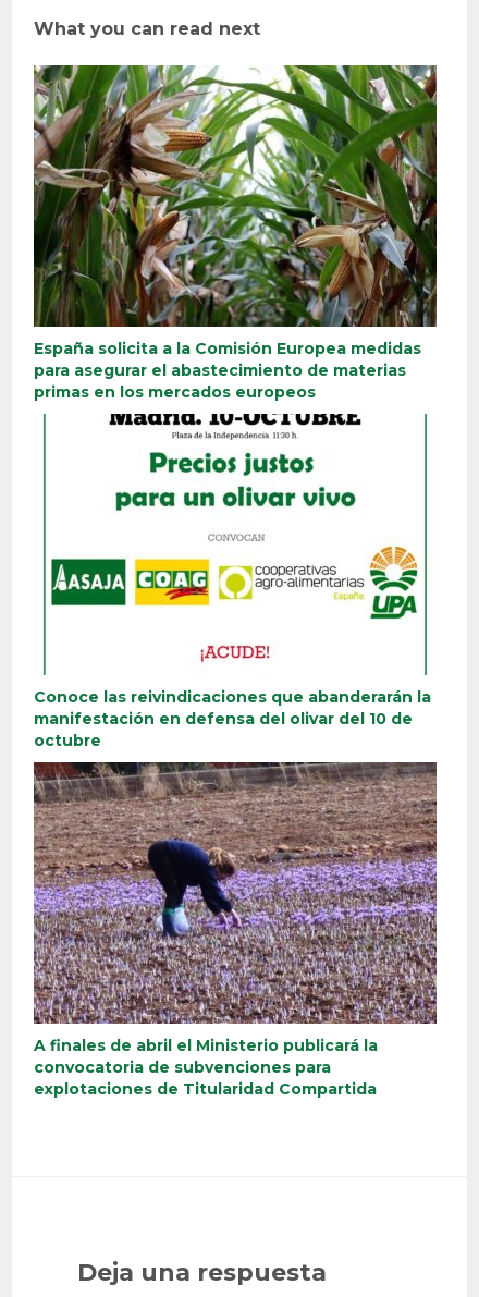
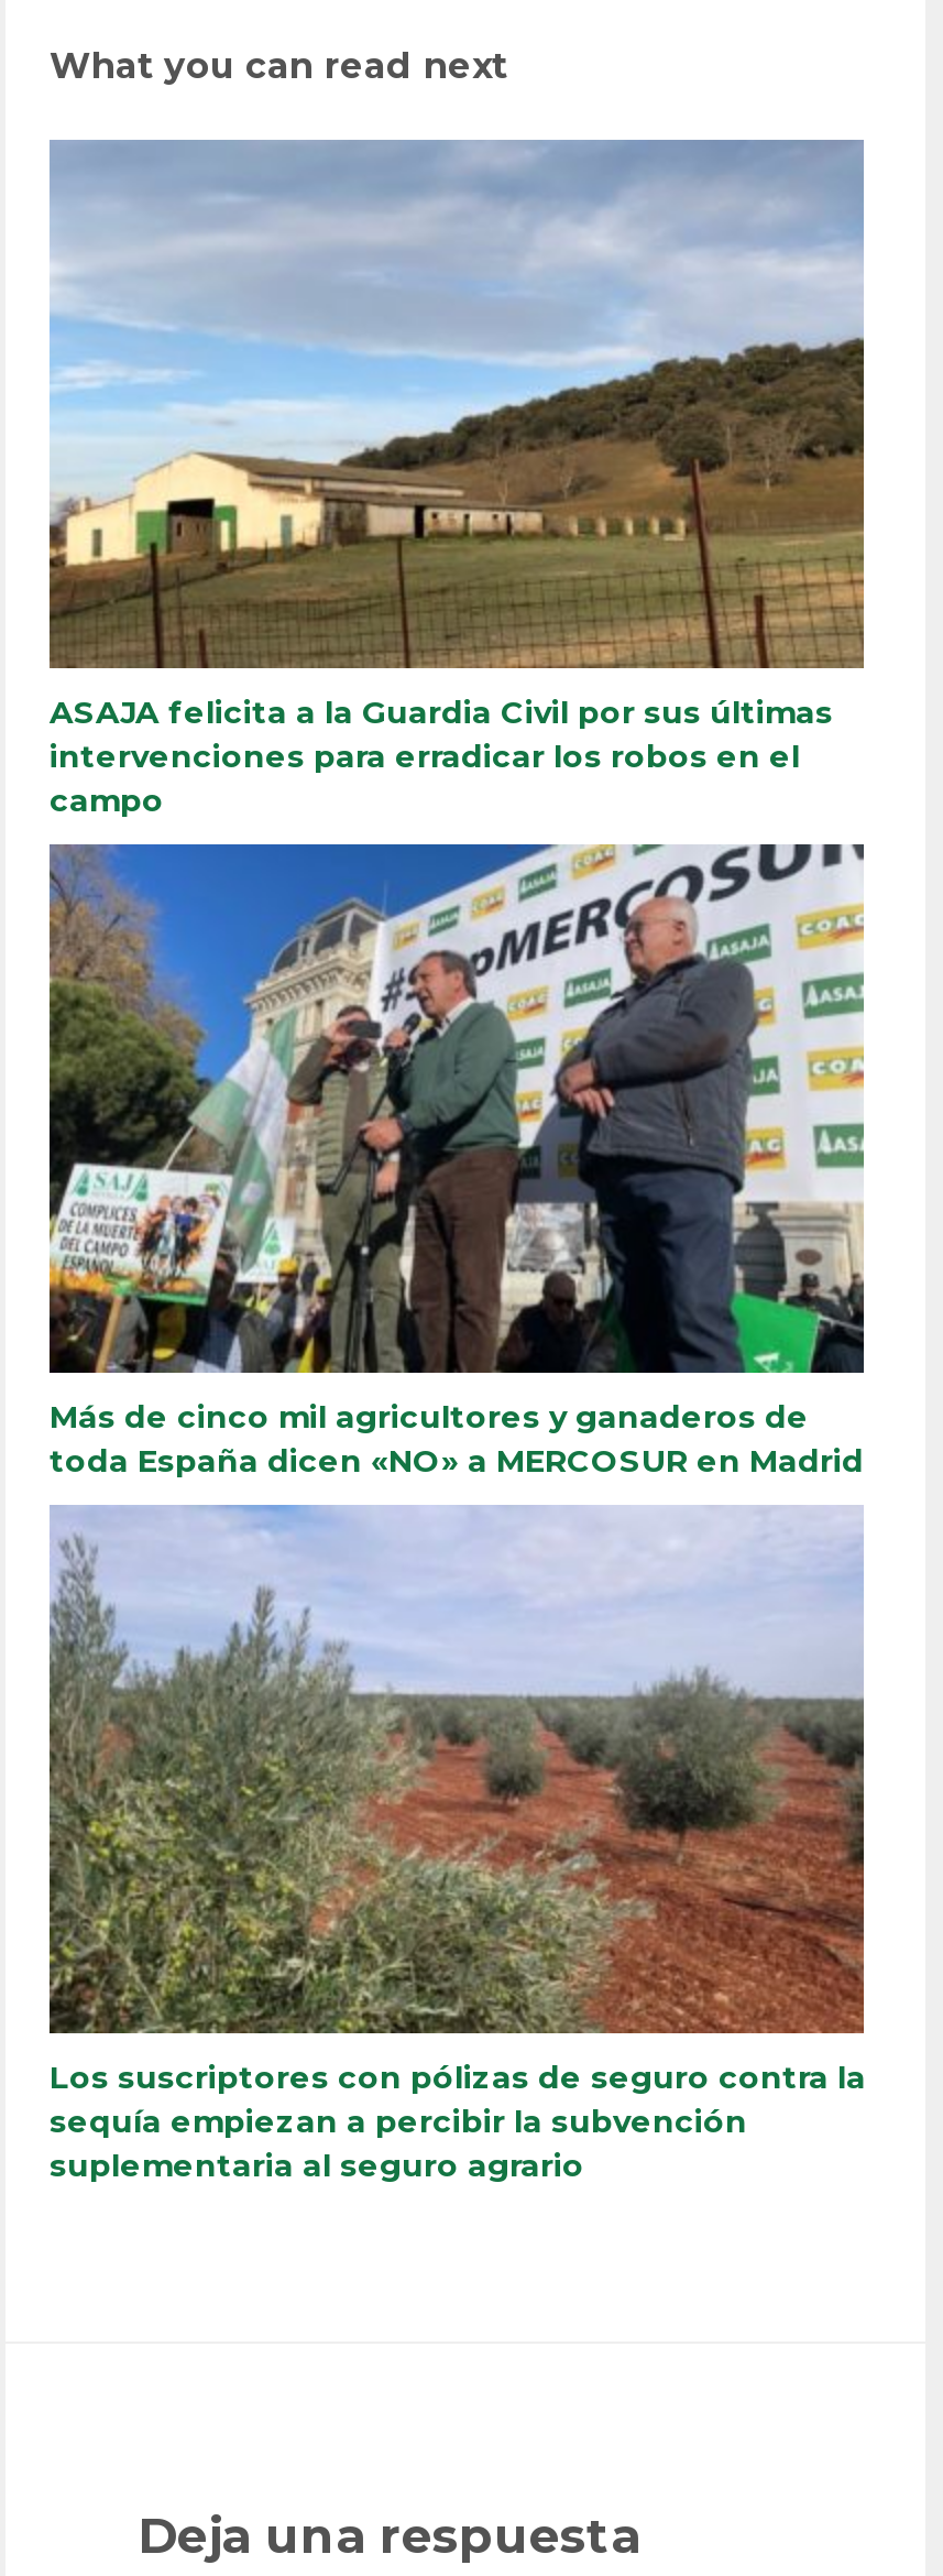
- [image]
- España solicita a la Comisión Europea medidas
- para asegurar el abastecimiento de materias
- primas en los mercados europeos
+ [image]
+ ASAJA felicita a la Guardia Civil por sus últimas
+ intervenciones para erradicar los robos en el
+ campo

- [image]
- Conoce las reivindicaciones que abanderarán la
- manifestación en defensa del olivar del 10 de
- octubre
+ [image]
+ Más de cinco mil agricultores y ganaderos de
+ toda España dicen «NO» a MERCOSUR en Madrid

- [image]
- A finales de abril el Ministerio publicará la
- convocatoria de subvenciones para
- explotaciones de Titularidad Compartida
+ [image]
+ Los suscriptores con pólizas de seguro contra la
+ sequía empiezan a percibir la subvención
+ suplementaria al seguro agrario
